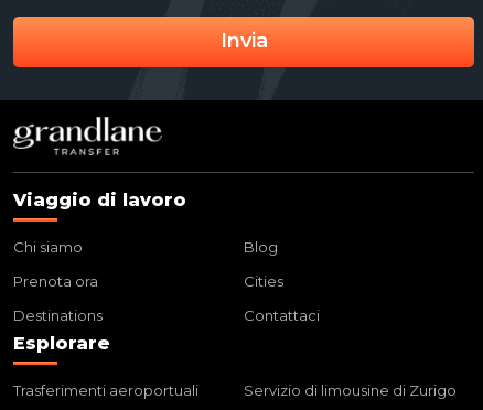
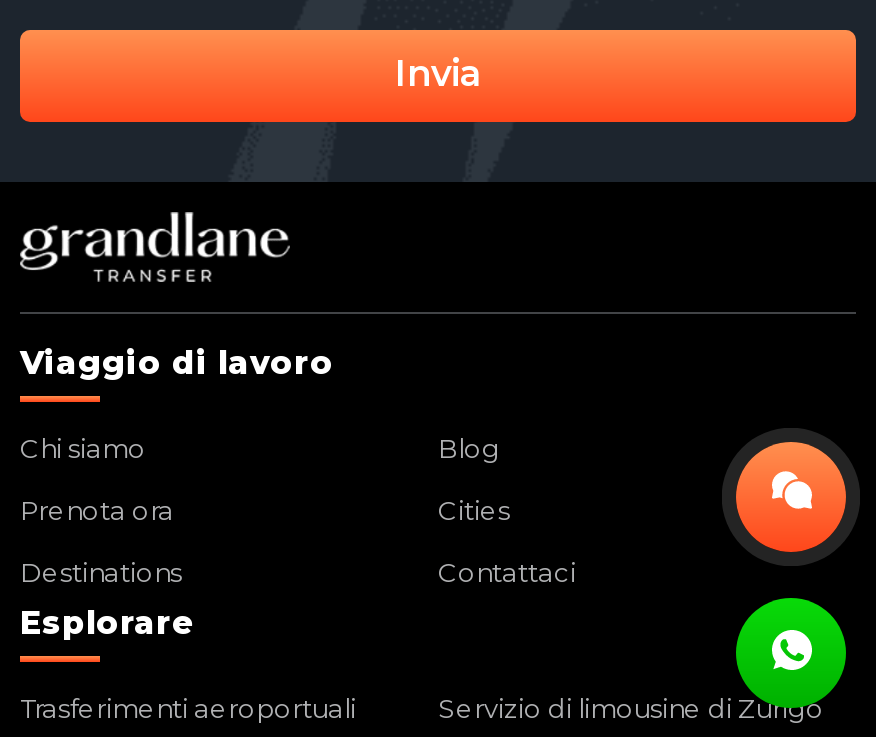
+ [image]

+ [image]
